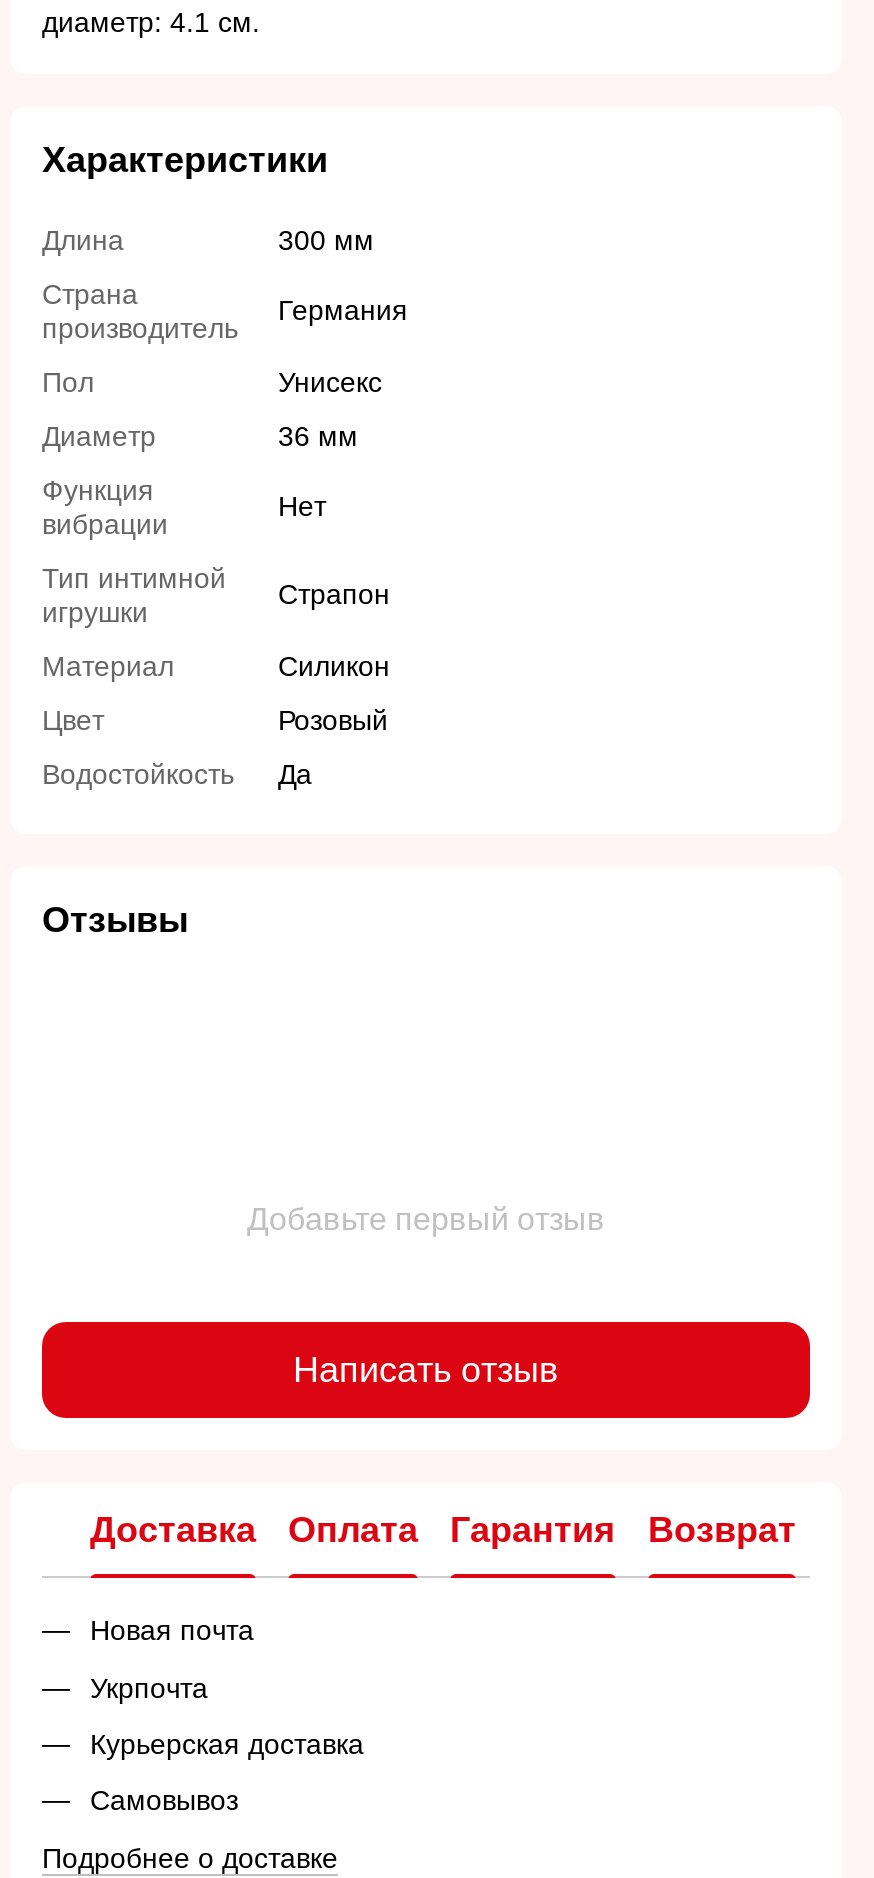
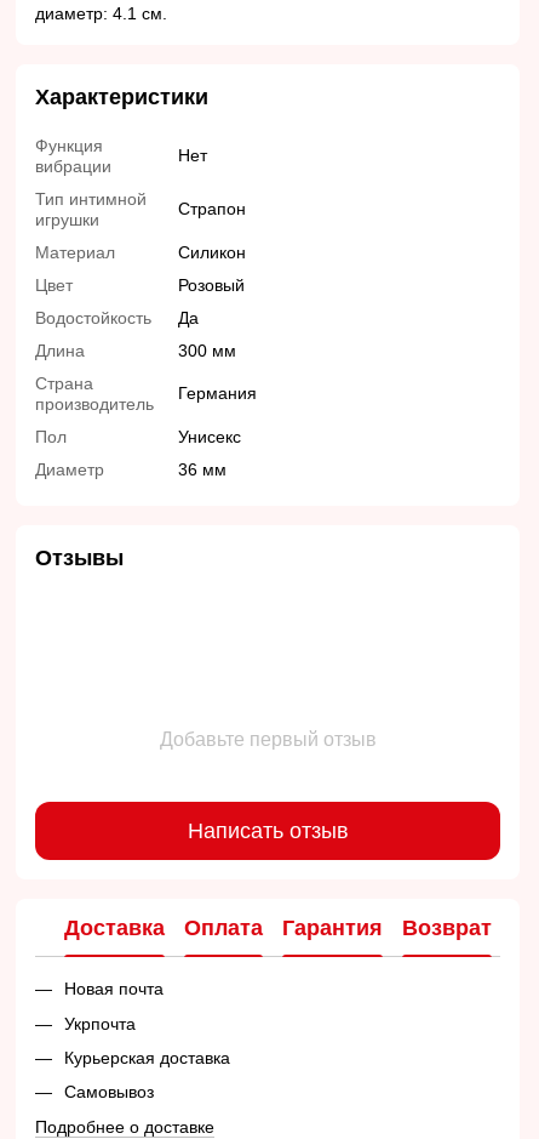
moved down: Длина | 300 мм | Страна | производитель

moved down: Германия | Пол | Унисекс | Диаметр | 36 мм

moved up: Функция | вибрации | Нет | ... | Водостойкость | Да
